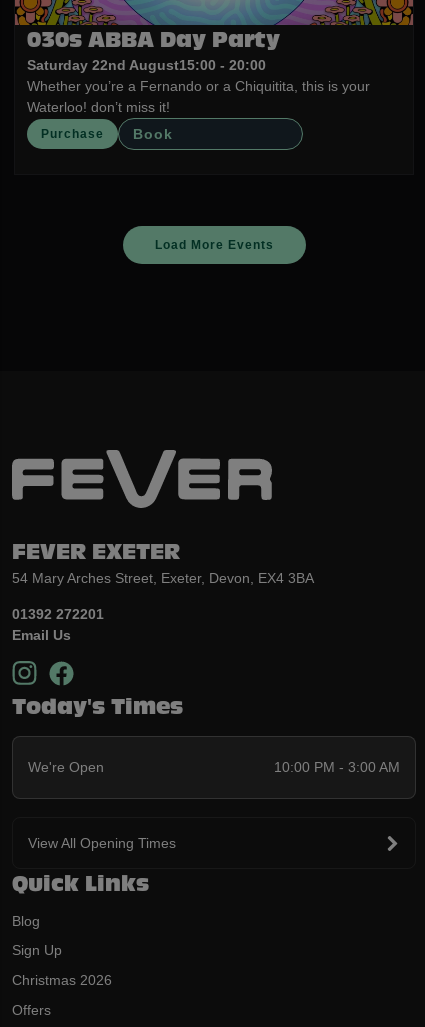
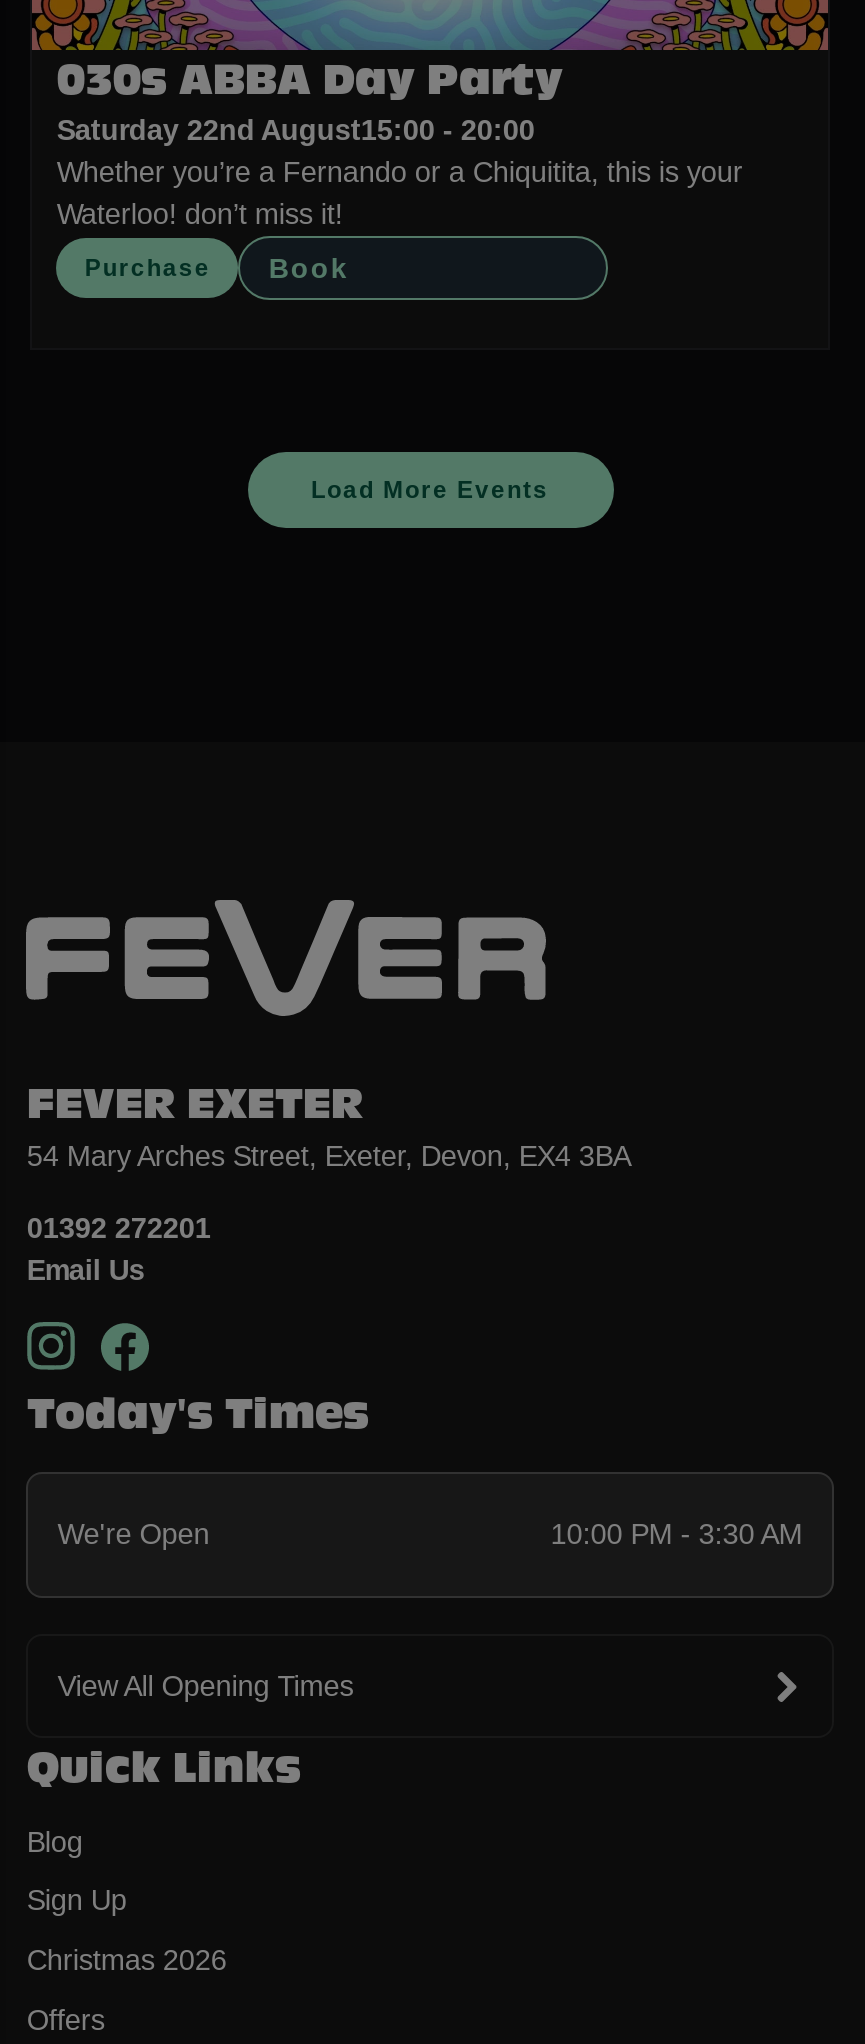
- 10:00 PM - 3:00 AM
+ 10:00 PM - 3:30 AM
